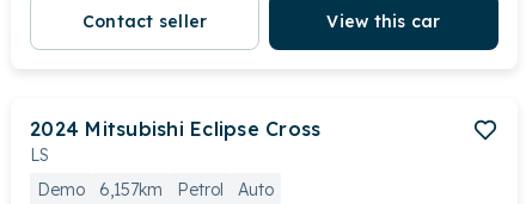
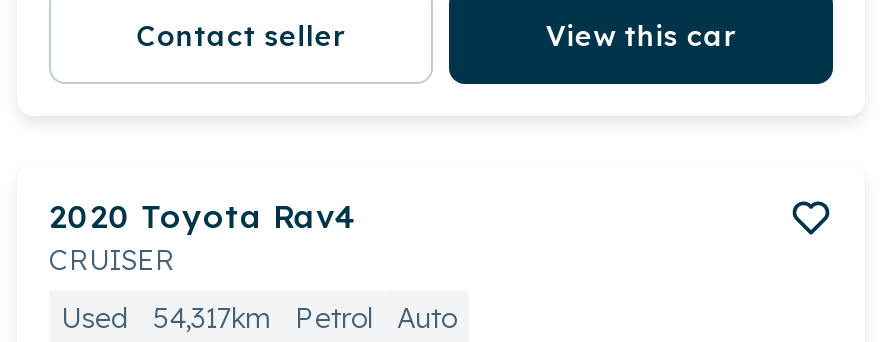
- 2024 Mitsubishi Eclipse Cross
- LS
+ 2020 Toyota Rav4
+ CRUISER

- Demo
- 6,157km
+ Used
+ 54,317km
